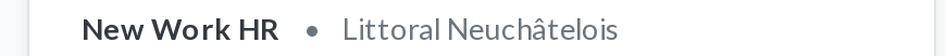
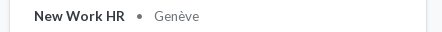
- Littoral Neuchâtelois
+ Genève
